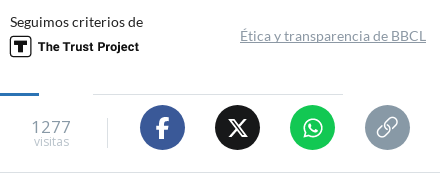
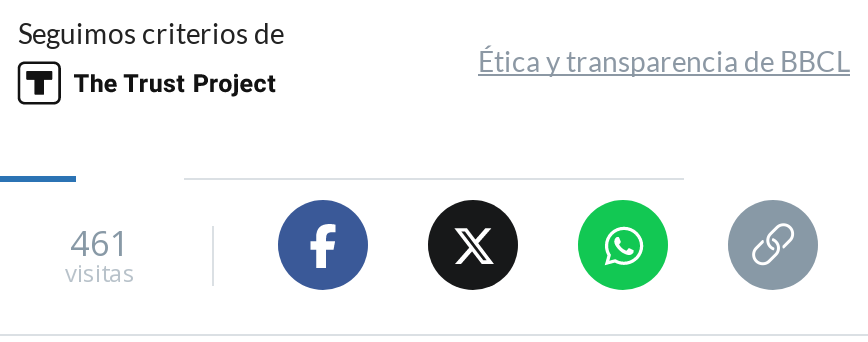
- 1277
+ 461
